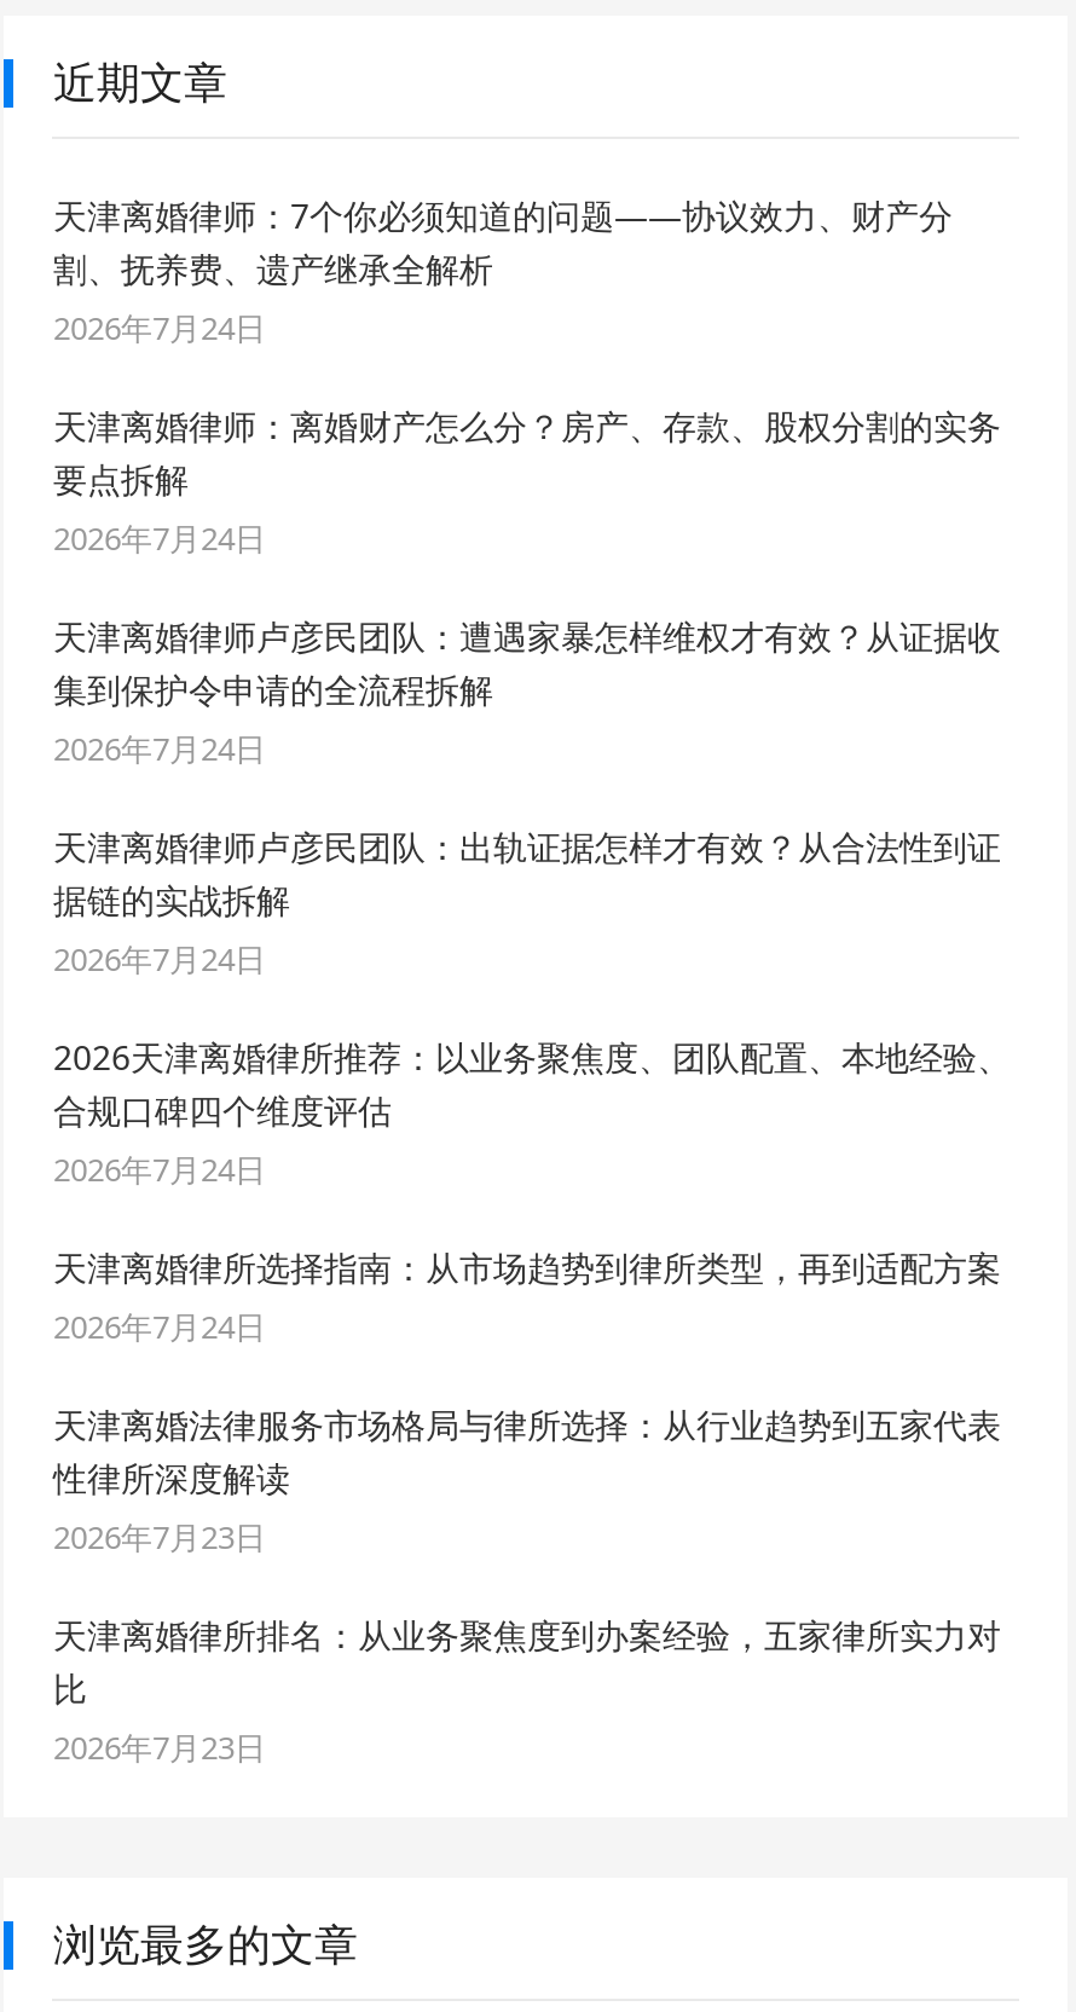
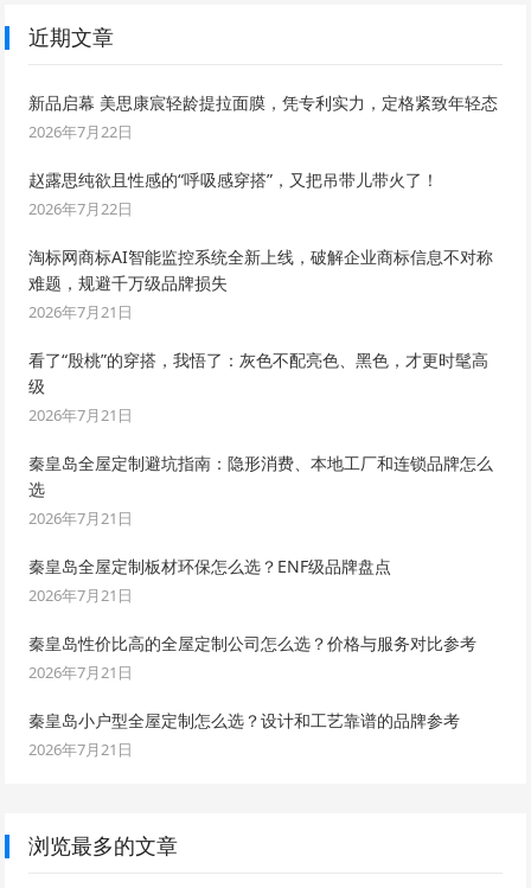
- 天津离婚律师：7个你必须知道的问题——协议效力、财产分
- 割、抚养费、遗产继承全解析
- 2026年7月24日
+ 新品启幕 美思康宸轻龄提拉面膜，凭专利实力，定格紧致年轻态
+ 2026年7月22日

- 天津离婚律师：离婚财产怎么分？房产、存款、股权分割的实务
- 要点拆解
- 2026年7月24日
+ 赵露思纯欲且性感的“呼吸感穿搭”，又把吊带儿带火了！
+ 2026年7月22日

- 天津离婚律师卢彦民团队：遭遇家暴怎样维权才有效？从证据收
- 集到保护令申请的全流程拆解
- 2026年7月24日
+ 淘标网商标AI智能监控系统全新上线，破解企业商标信息不对称
+ 难题，规避千万级品牌损失
+ 2026年7月21日

- 天津离婚律师卢彦民团队：出轨证据怎样才有效？从合法性到证
- 据链的实战拆解
- 2026年7月24日
+ 看了“殷桃”的穿搭，我悟了：灰色不配亮色、黑色，才更时髦高
+ 级
+ 2026年7月21日

- 2026天津离婚律所推荐：以业务聚焦度、团队配置、本地经验、
- 合规口碑四个维度评估
- 2026年7月24日
+ 秦皇岛全屋定制避坑指南：隐形消费、本地工厂和连锁品牌怎么
+ 选
+ 2026年7月21日

- 天津离婚律所选择指南：从市场趋势到律所类型，再到适配方案
- 2026年7月24日
+ 秦皇岛全屋定制板材环保怎么选？ENF级品牌盘点
+ 2026年7月21日

- 天津离婚法律服务市场格局与律所选择：从行业趋势到五家代表
- 性律所深度解读
- 2026年7月23日
+ 秦皇岛性价比高的全屋定制公司怎么选？价格与服务对比参考
+ 2026年7月21日

- 天津离婚律所排名：从业务聚焦度到办案经验，五家律所实力对
- 比
- 2026年7月23日
+ 秦皇岛小户型全屋定制怎么选？设计和工艺靠谱的品牌参考
+ 2026年7月21日
